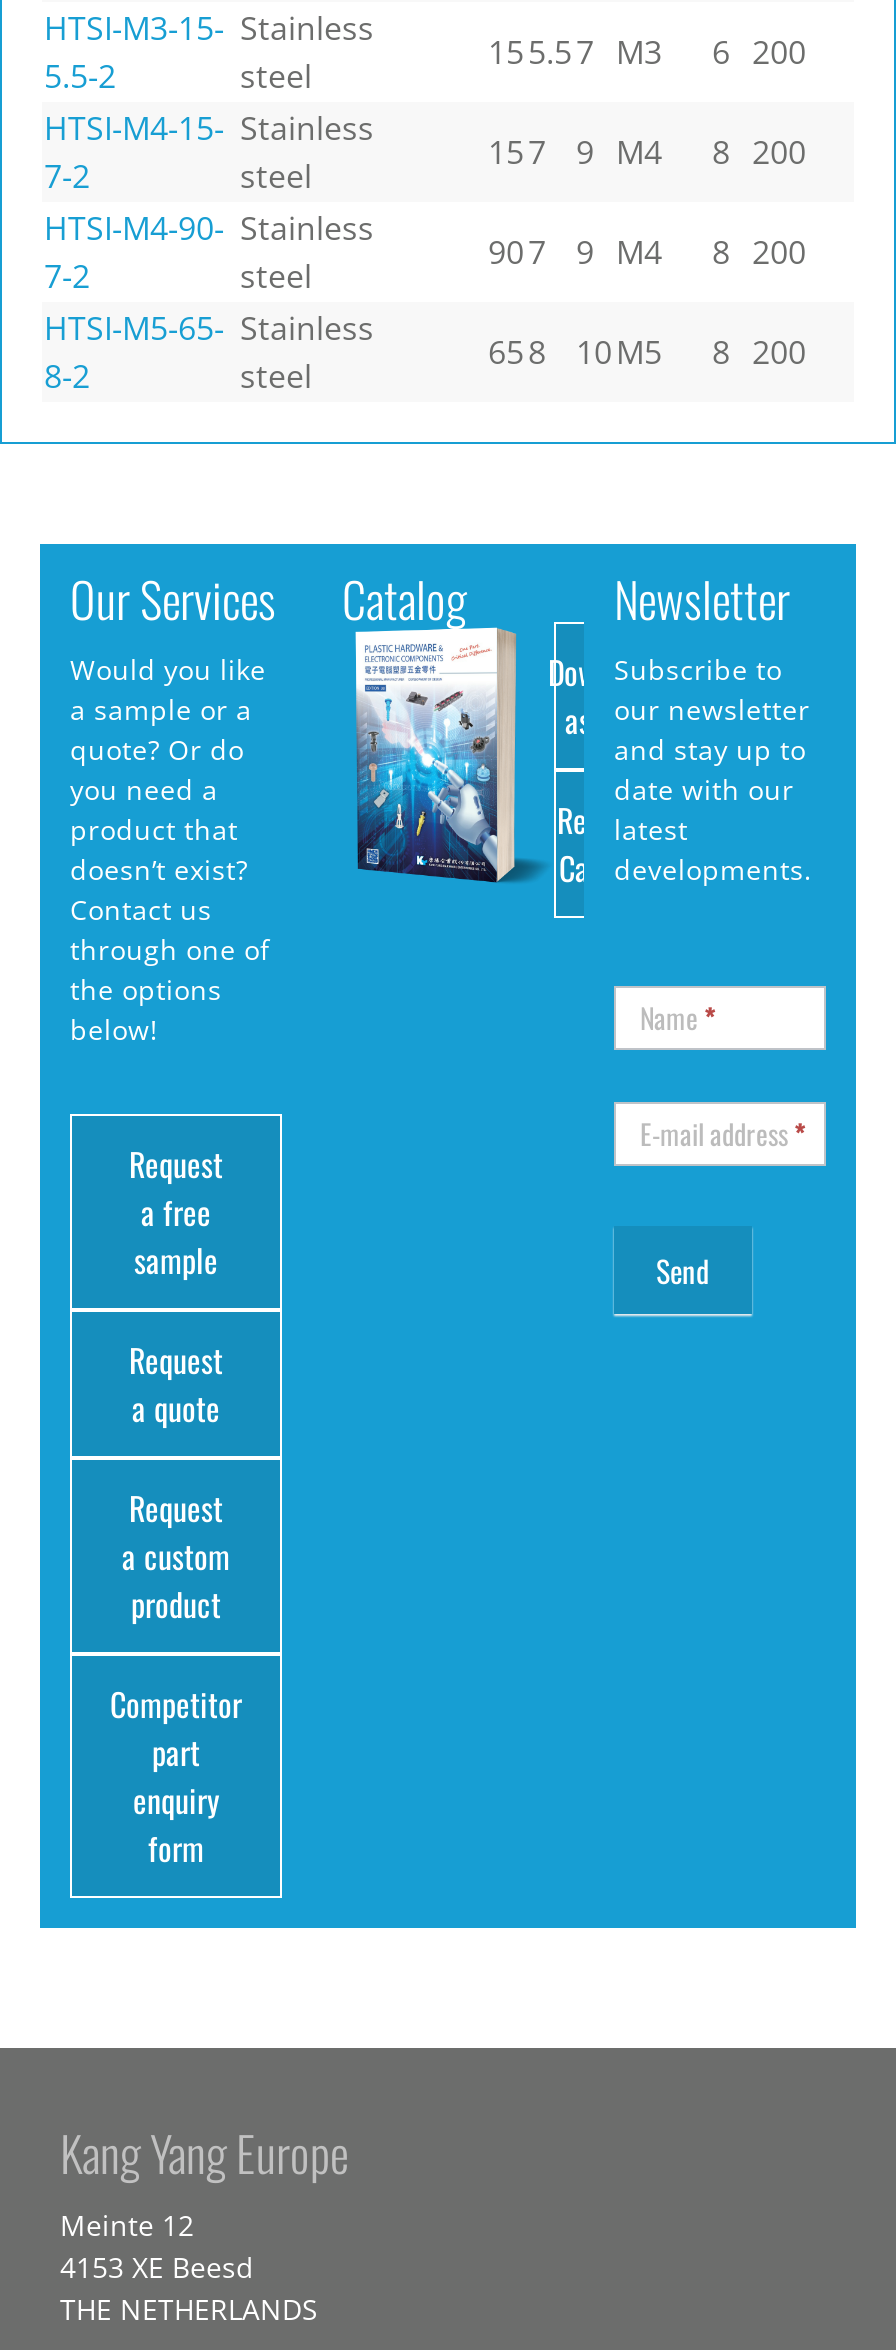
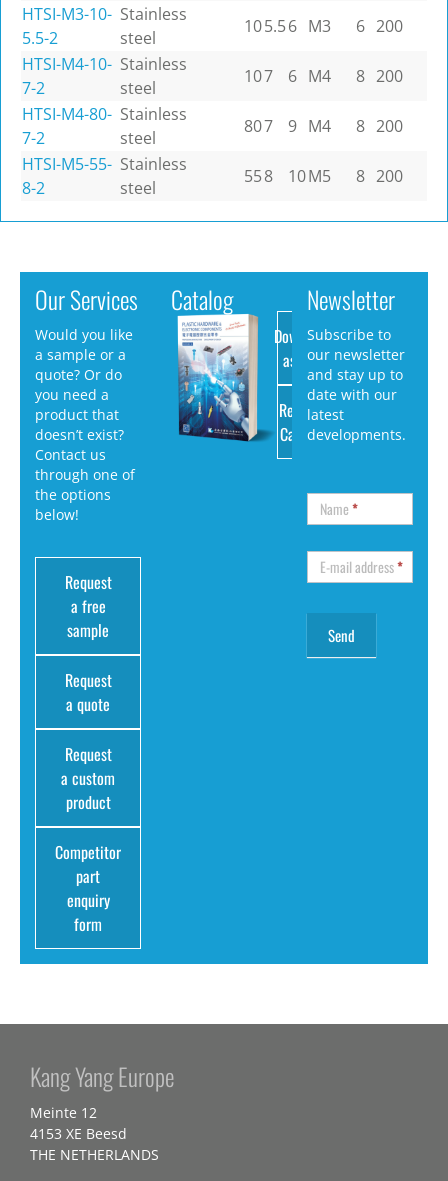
- HTSI-M3-15- Stainless
+ HTSI-M3-10- Stainless

- 15 5.5 7 M3 6 200
+ 10 5.5 6 M3 6 200

- HTSI-M4-15- Stainless
+ HTSI-M4-10- Stainless

- 15 7
+ 10 7

- 9 M4
+ 6 M4

- HTSI-M4-90- Stainless
+ HTSI-M4-80- Stainless

- 90 7 9 M4 8 200
+ 80 7 9 M4 8 200

- HTSI-M5-65- Stainless
+ HTSI-M5-55- Stainless

- 65 8 10 M5 8 200
+ 55 8 10 M5 8 200
